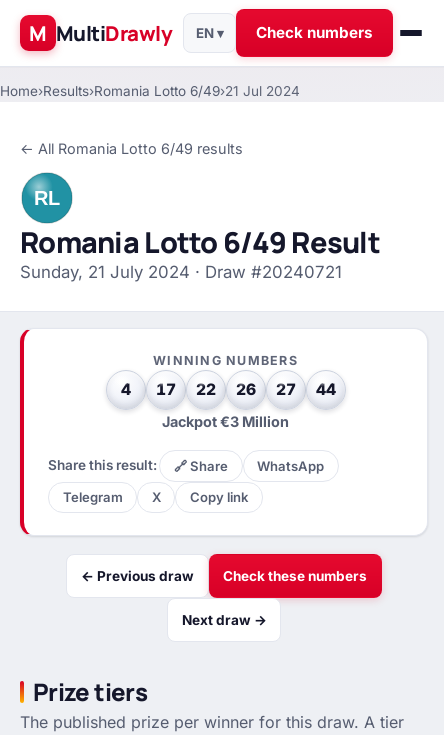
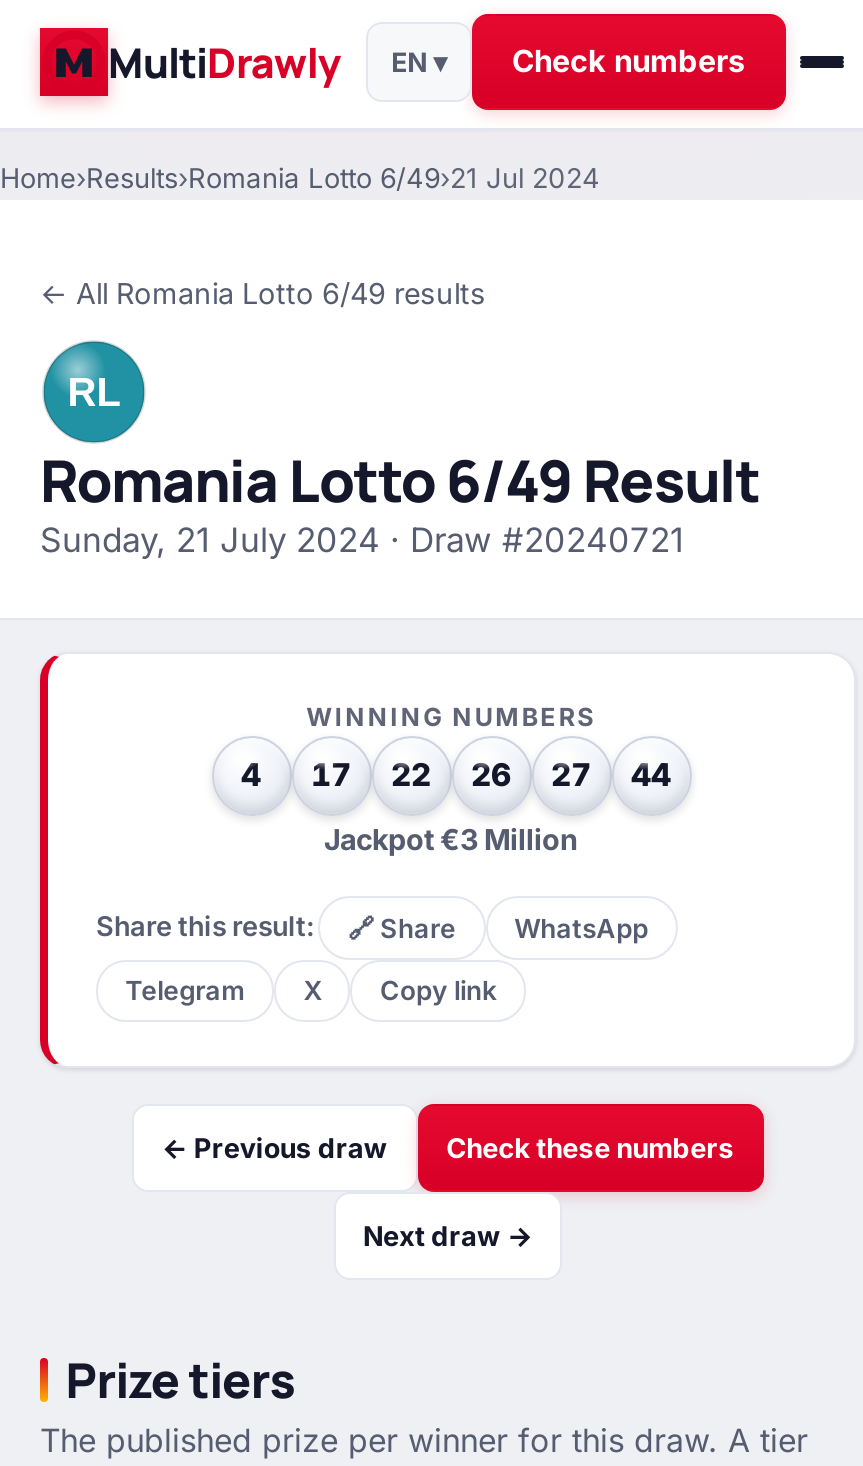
- M MultiDrawly
+ MultiDrawly
